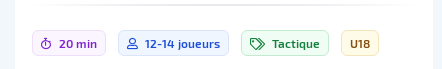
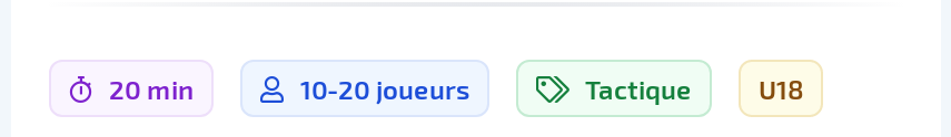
- 12-14 joueurs
+ 10-20 joueurs
